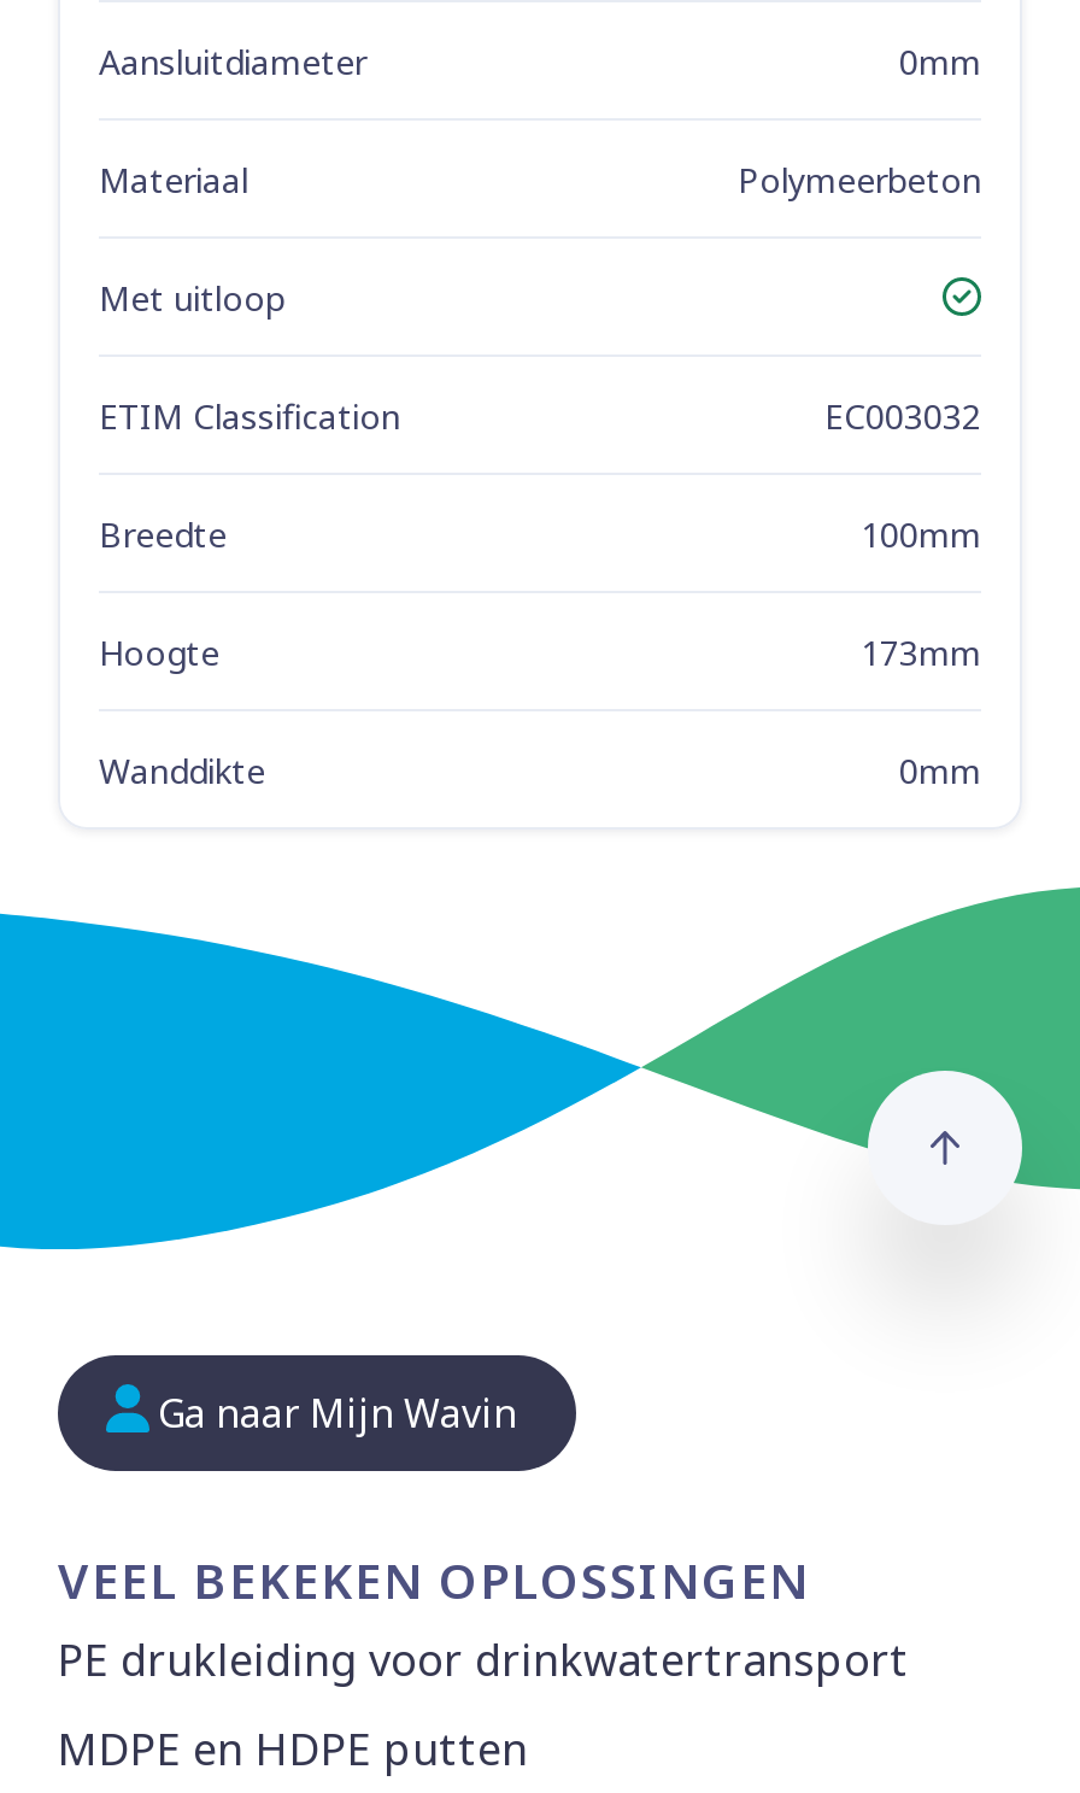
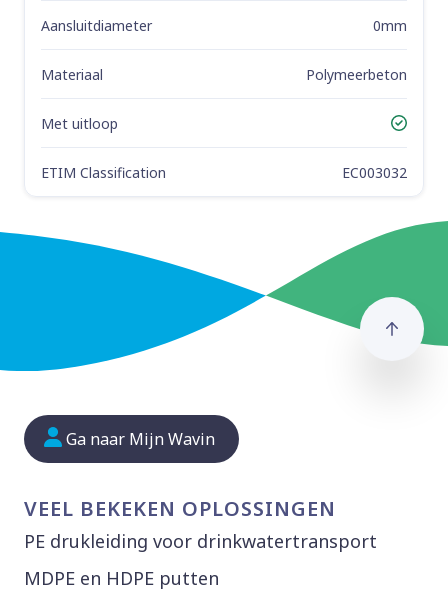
- Breedte
- 100mm
- Hoogte
- 173mm
- Wanddikte
- 0mm
